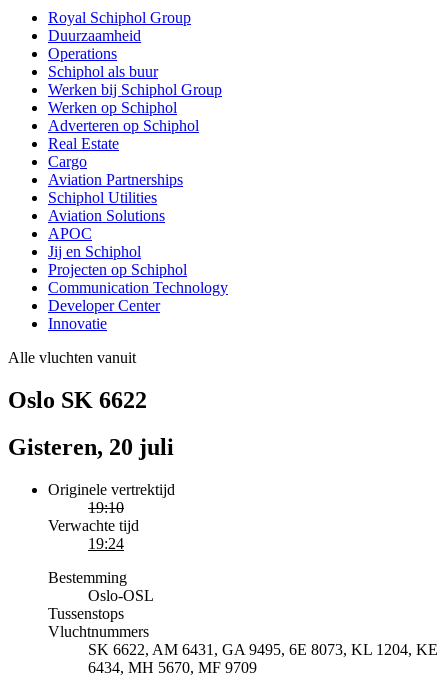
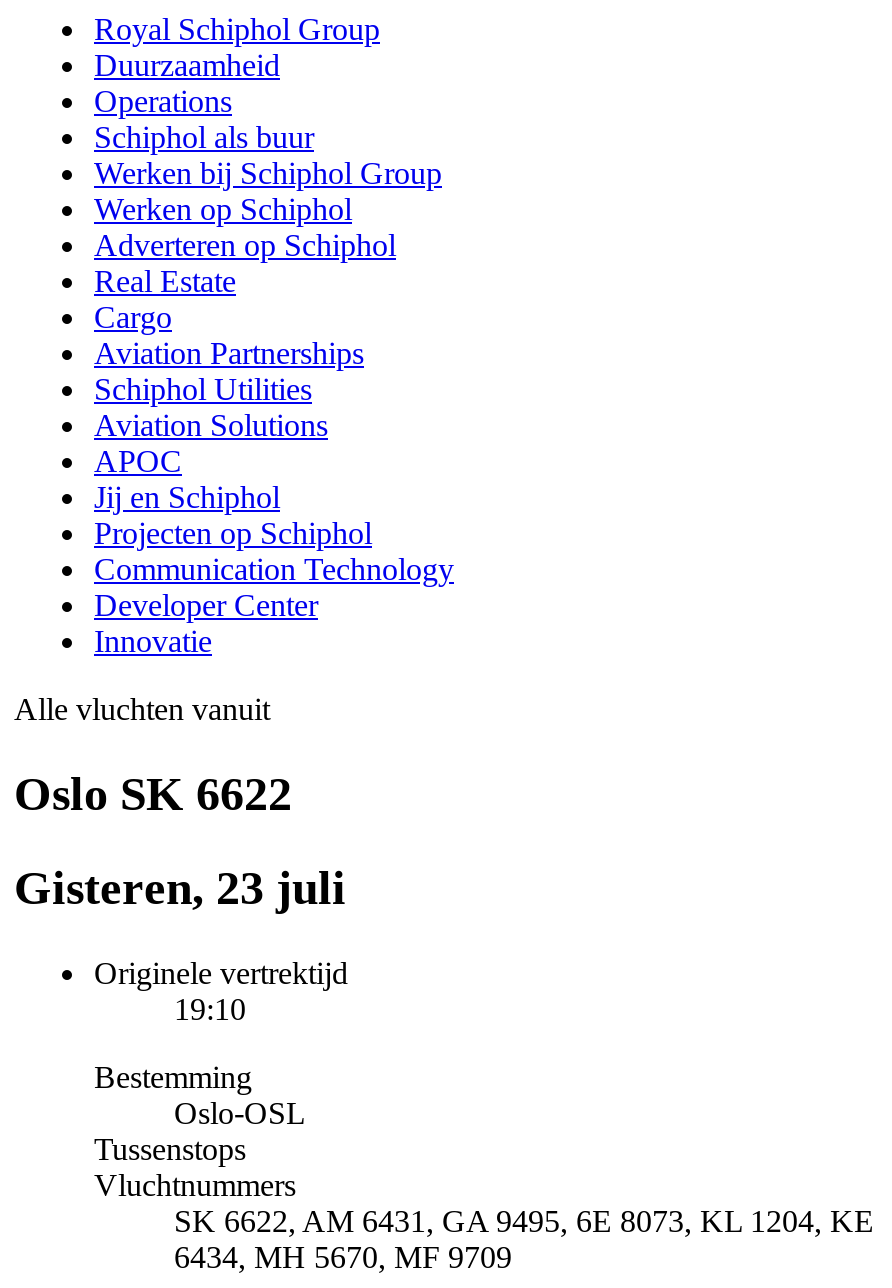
- Gisteren, 20 juli
+ Gisteren, 23 juli

- Verwachte tijd
- 19:24
